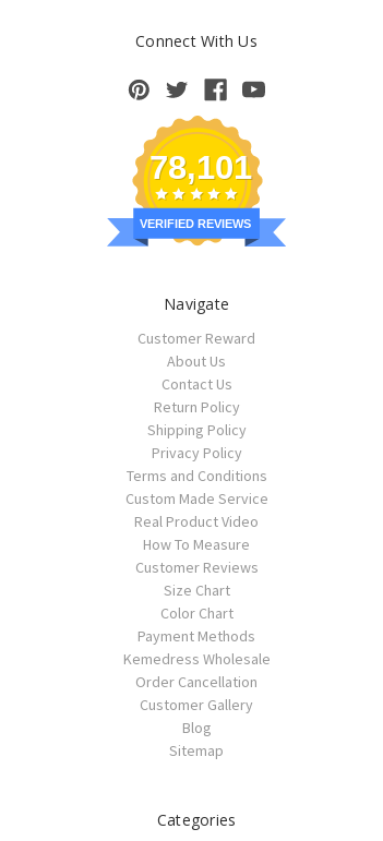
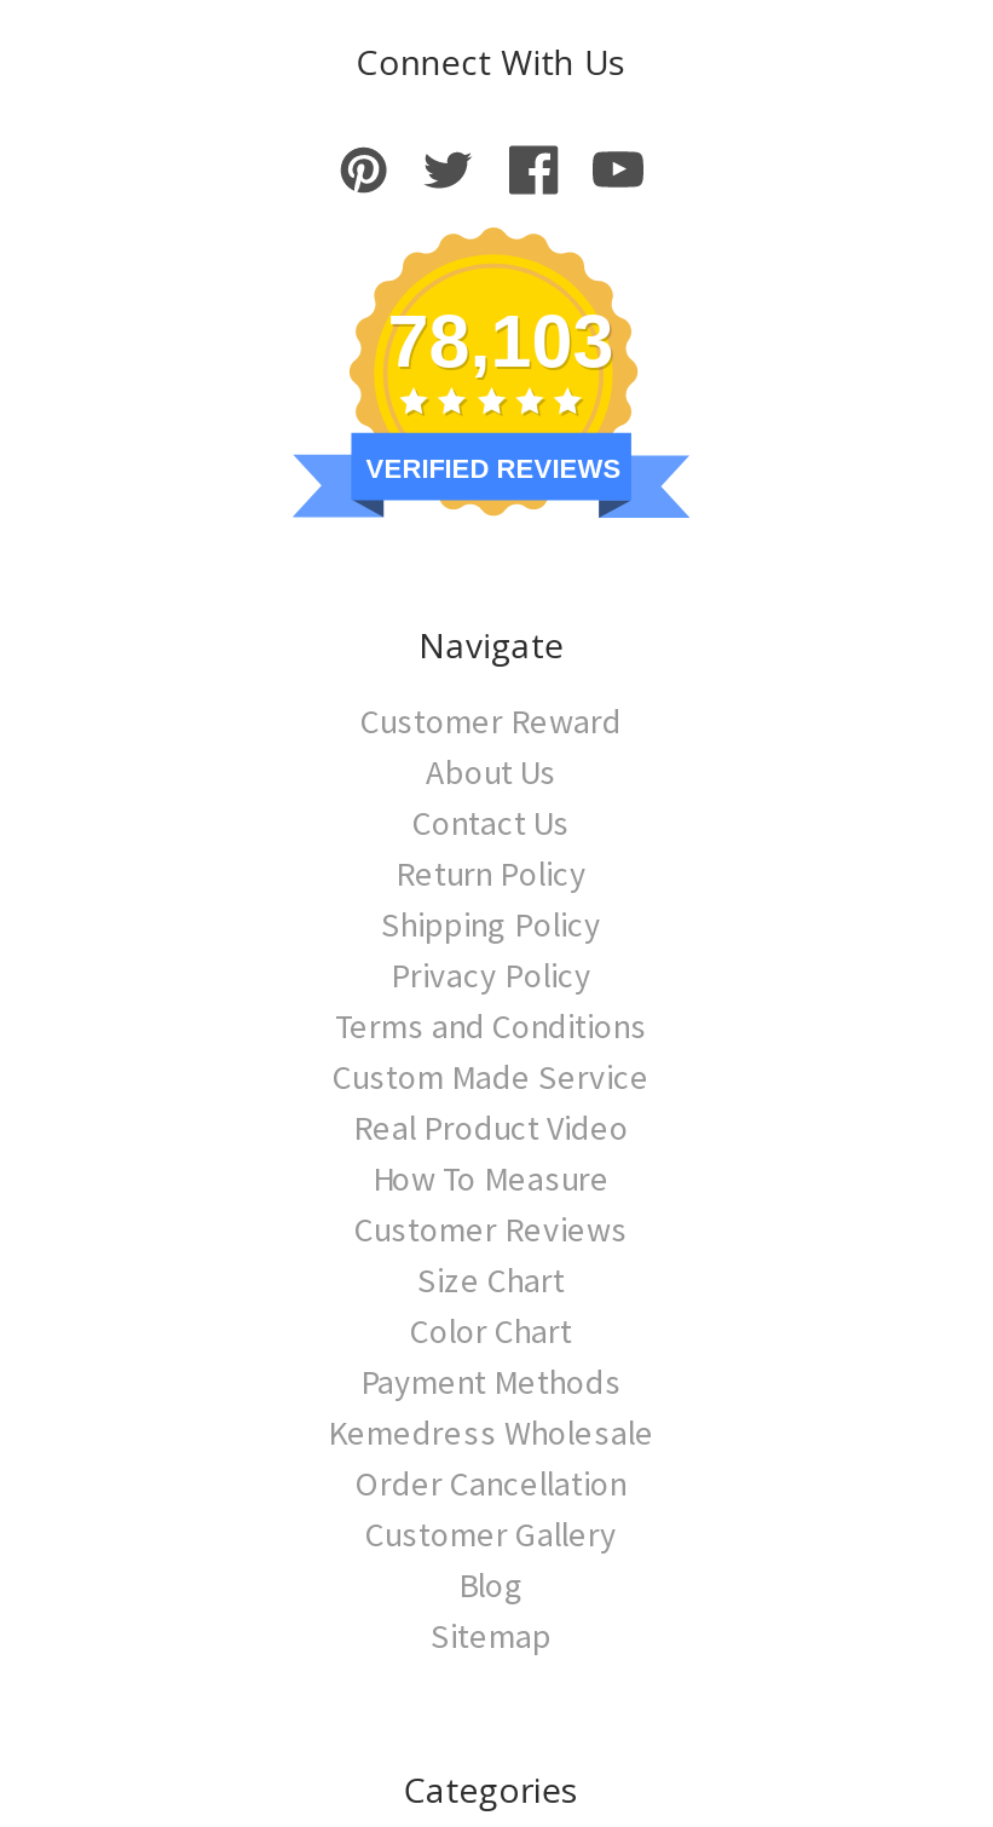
- 78,101
+ 78,103
